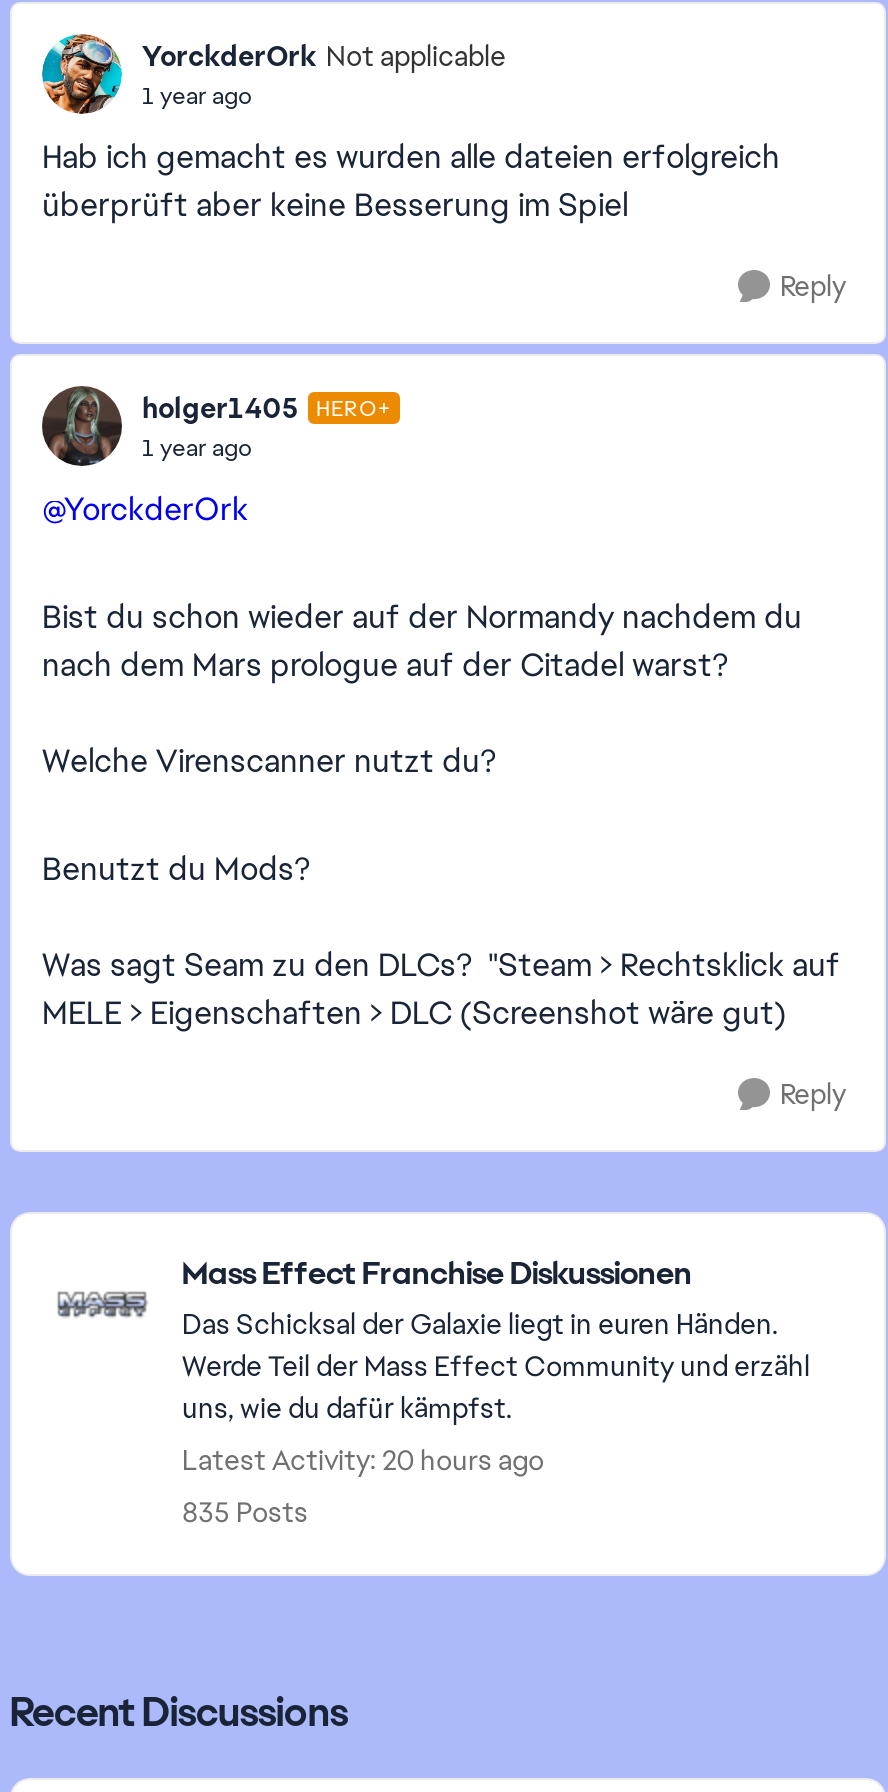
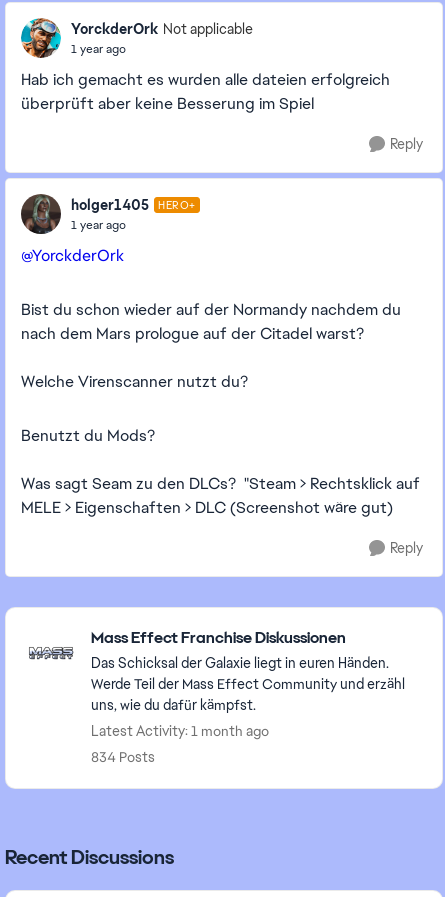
- Latest Activity: 20 hours ago
+ Latest Activity: 1 month ago

- 835 Posts
+ 834 Posts
